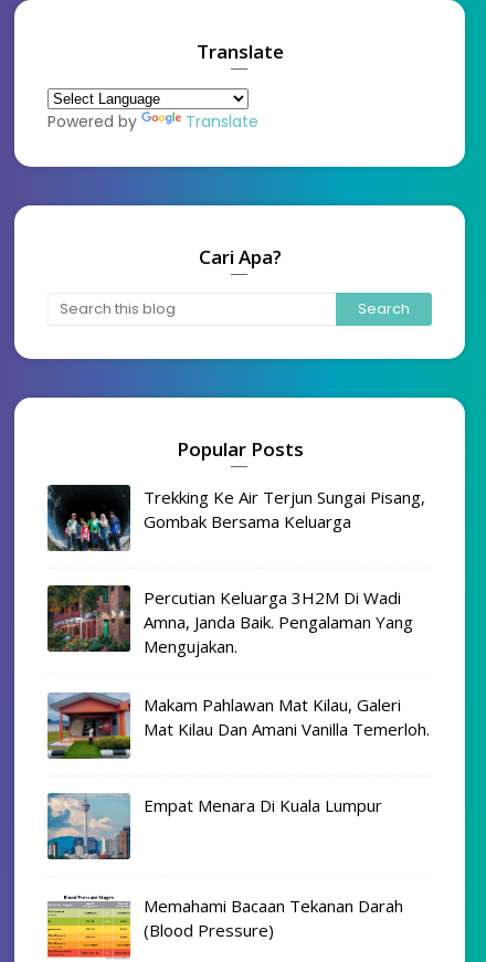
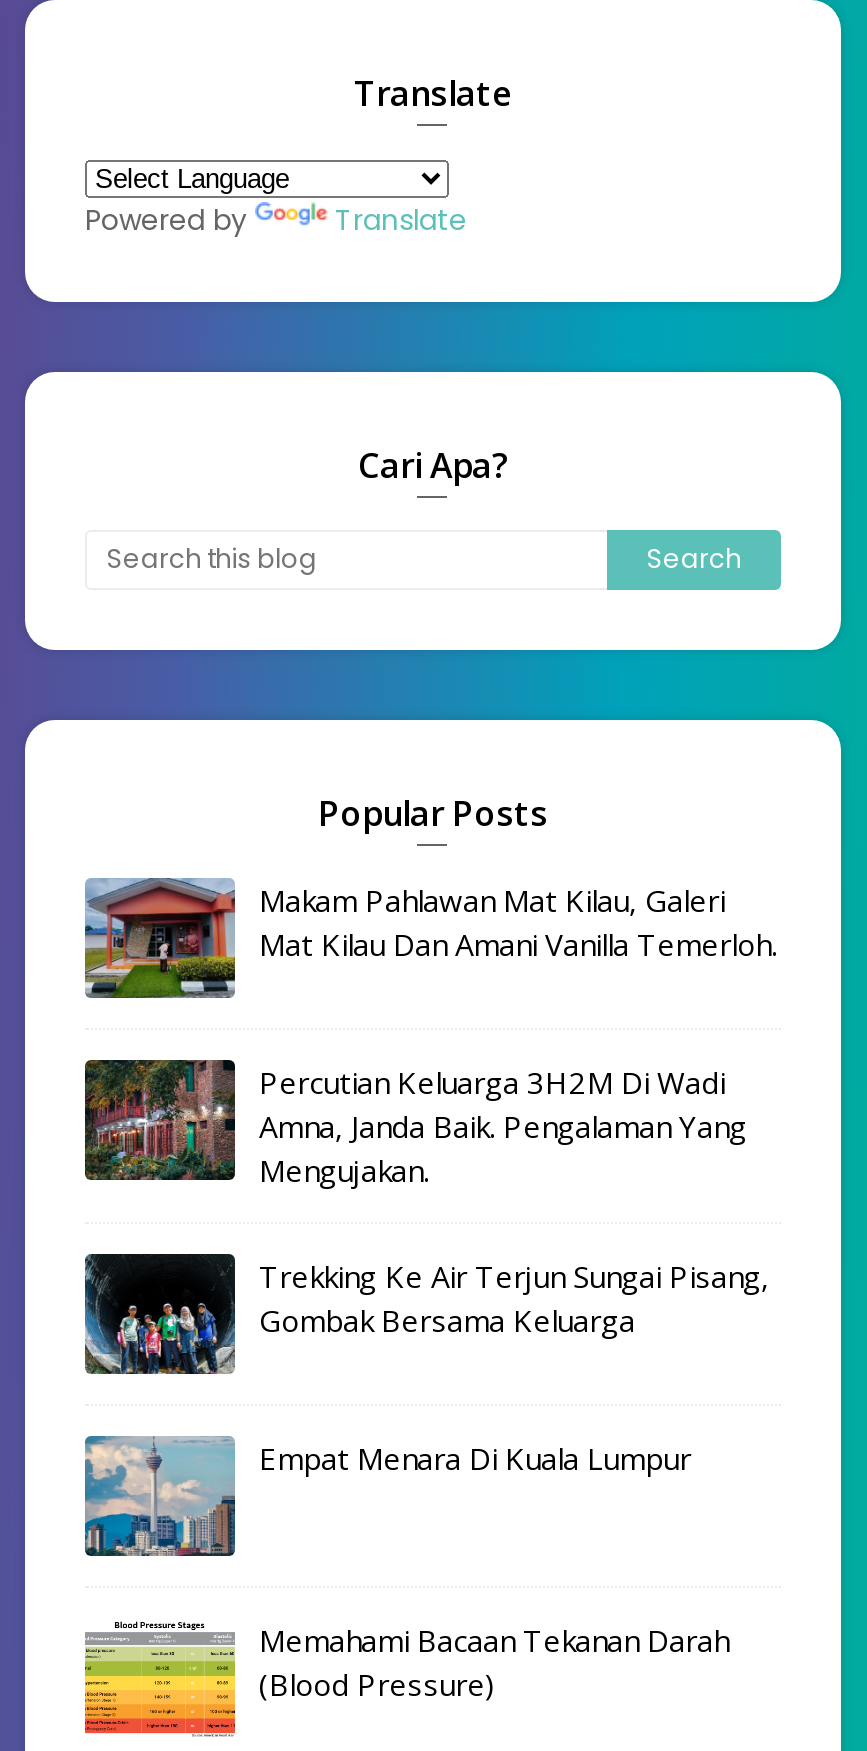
moved down: [image] | Trekking Ke Air Terjun Sungai Pisang, | Gombak Bersama Keluarga

moved up: [image] | Makam Pahlawan Mat Kilau, Galeri | Mat Kilau Dan Amani Vanilla Temerloh.
